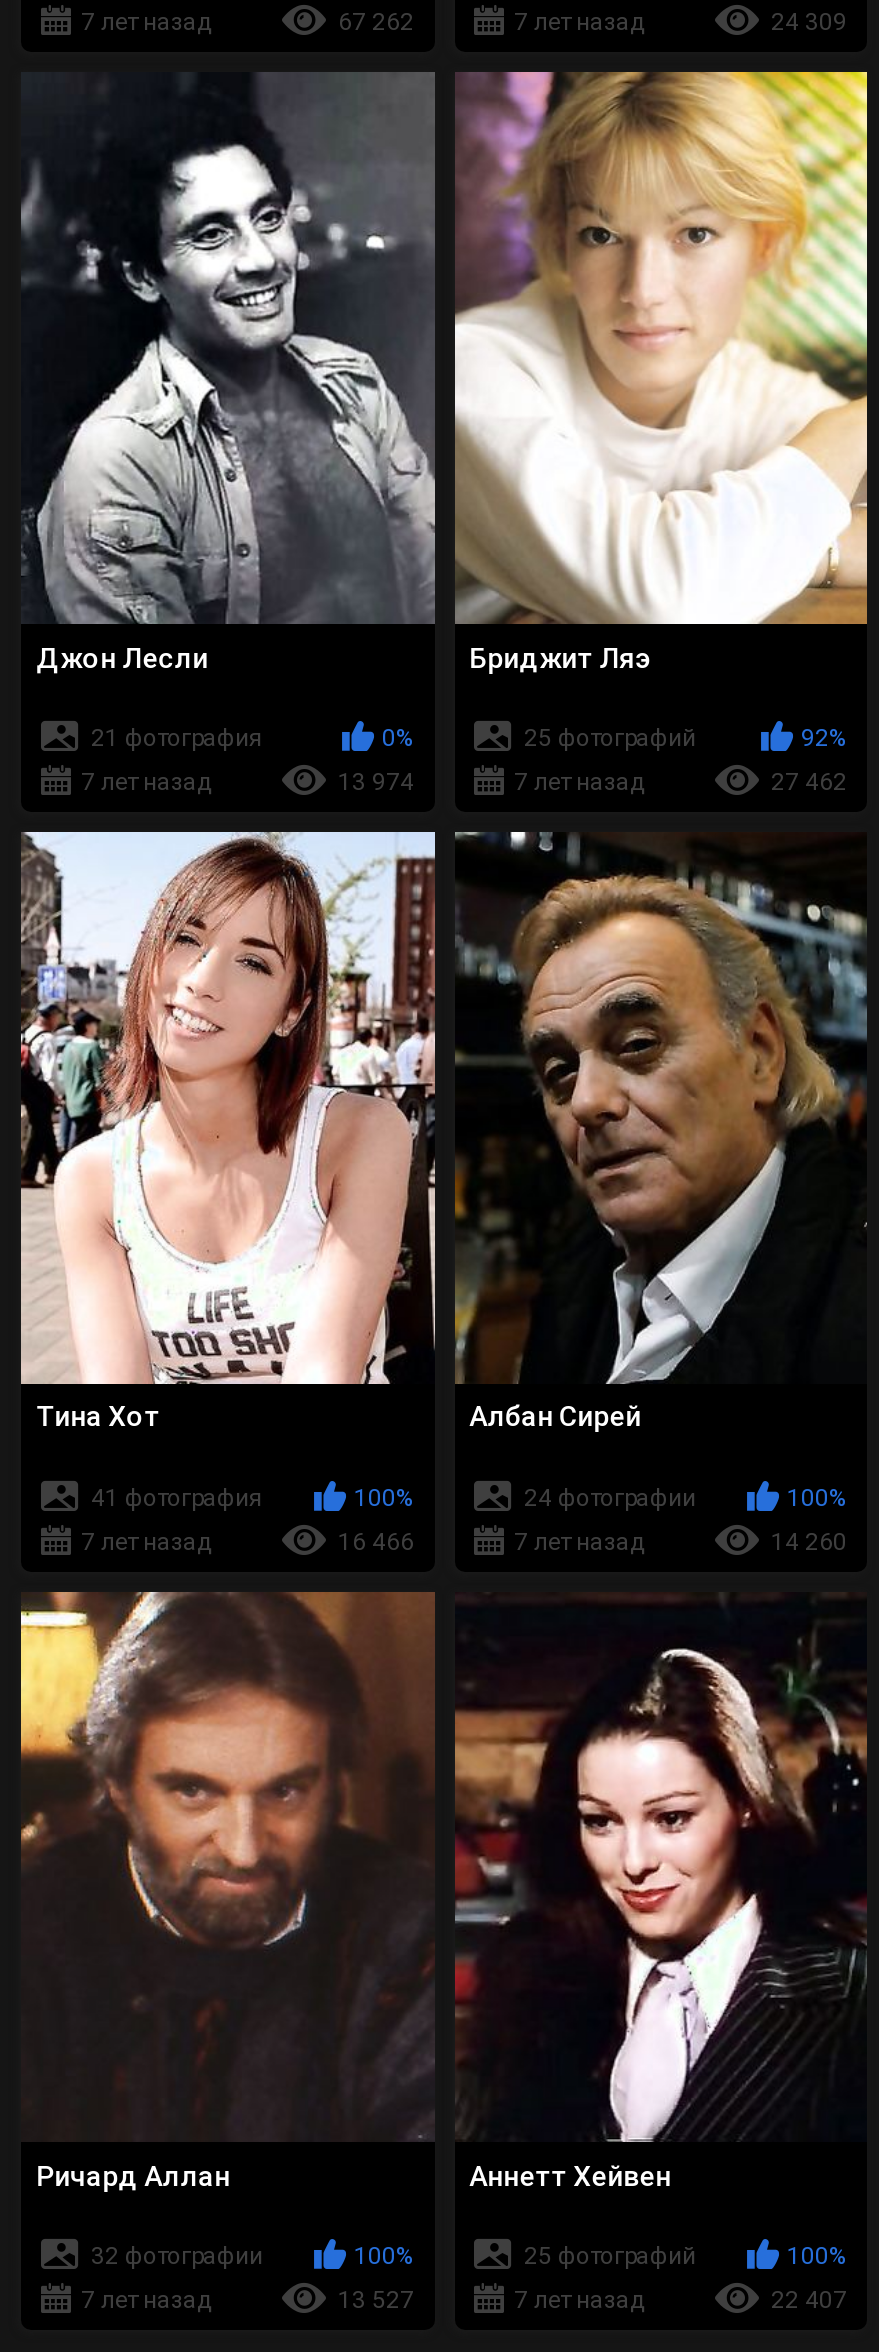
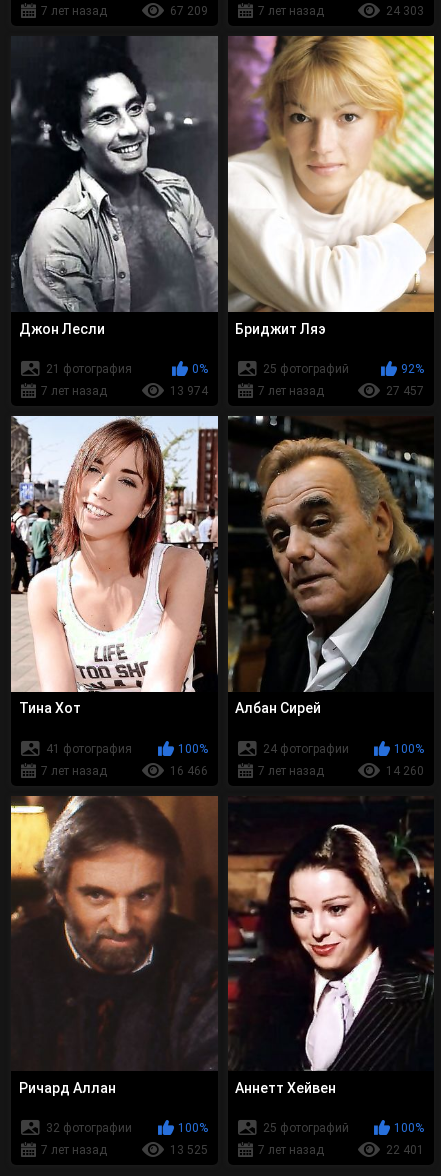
- 67 262
+ 67 209

- 24 309
+ 24 303

- 27 462
+ 27 457

- 13 527
+ 13 525

- 22 407
+ 22 401
